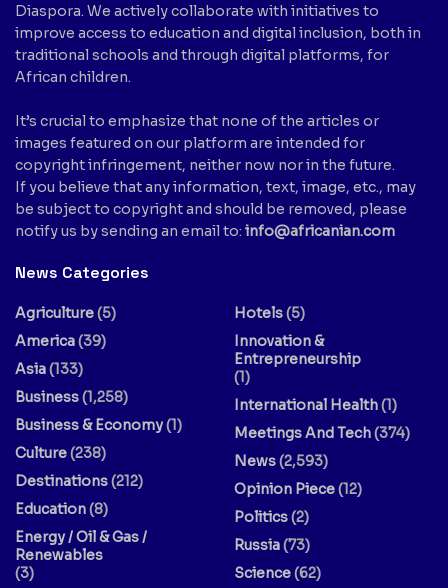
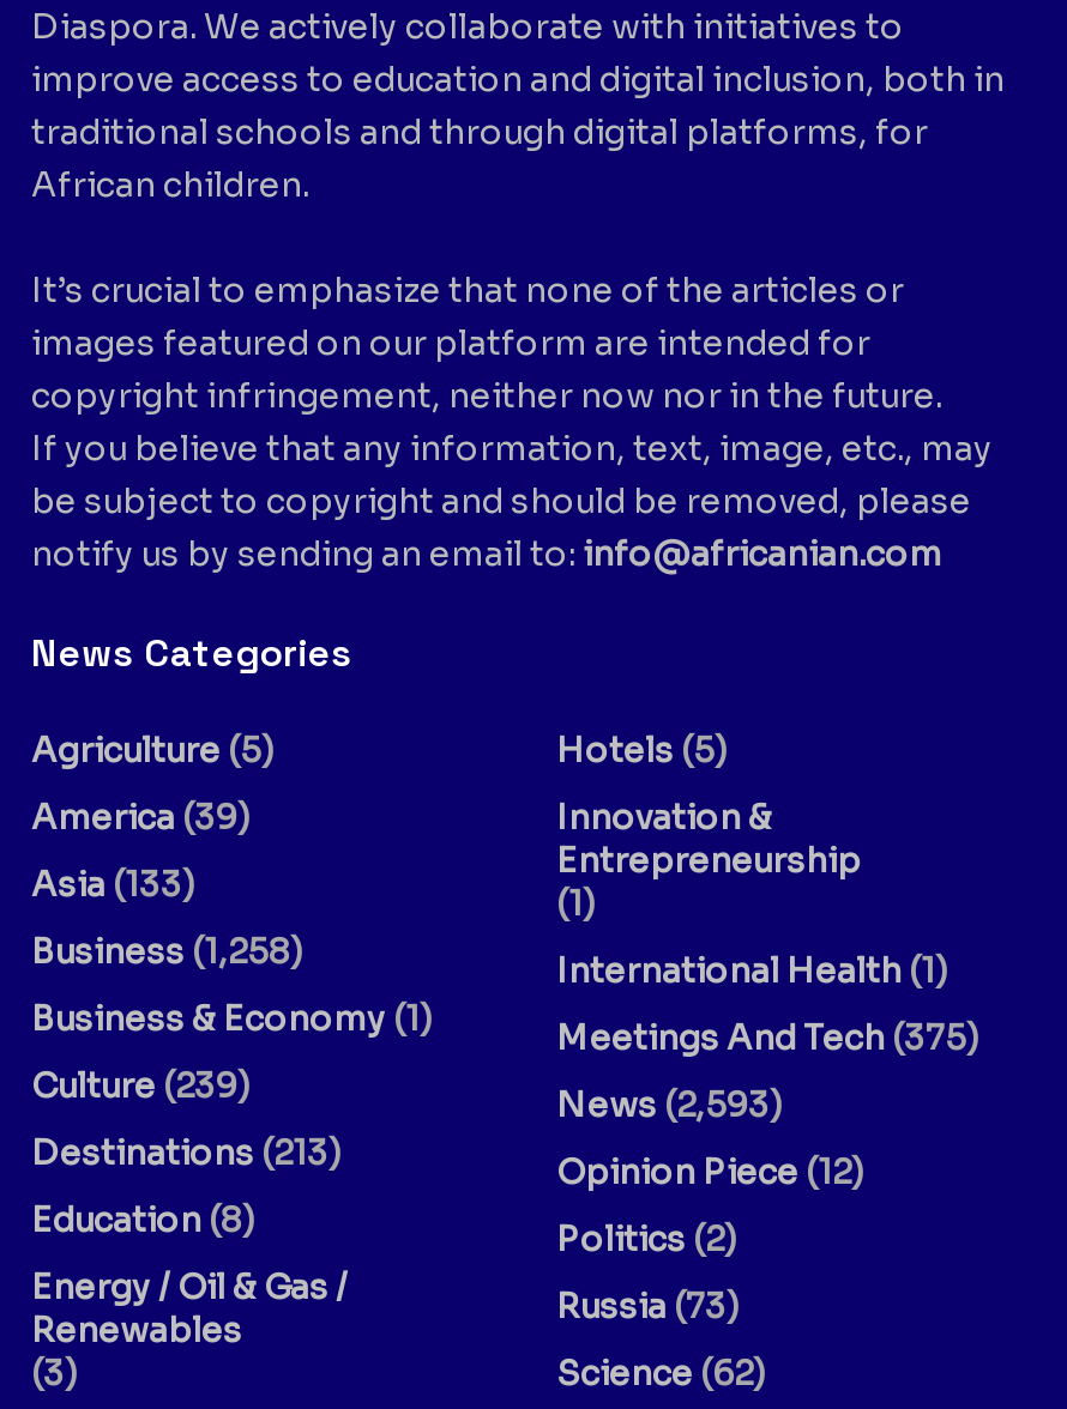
- Meetings And Tech (374)
+ Meetings And Tech (375)

- Culture (238)
+ Culture (239)

- Destinations (212)
+ Destinations (213)
